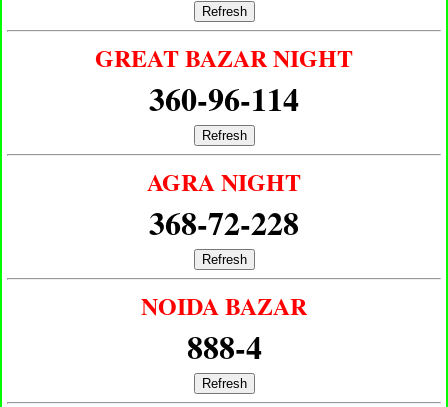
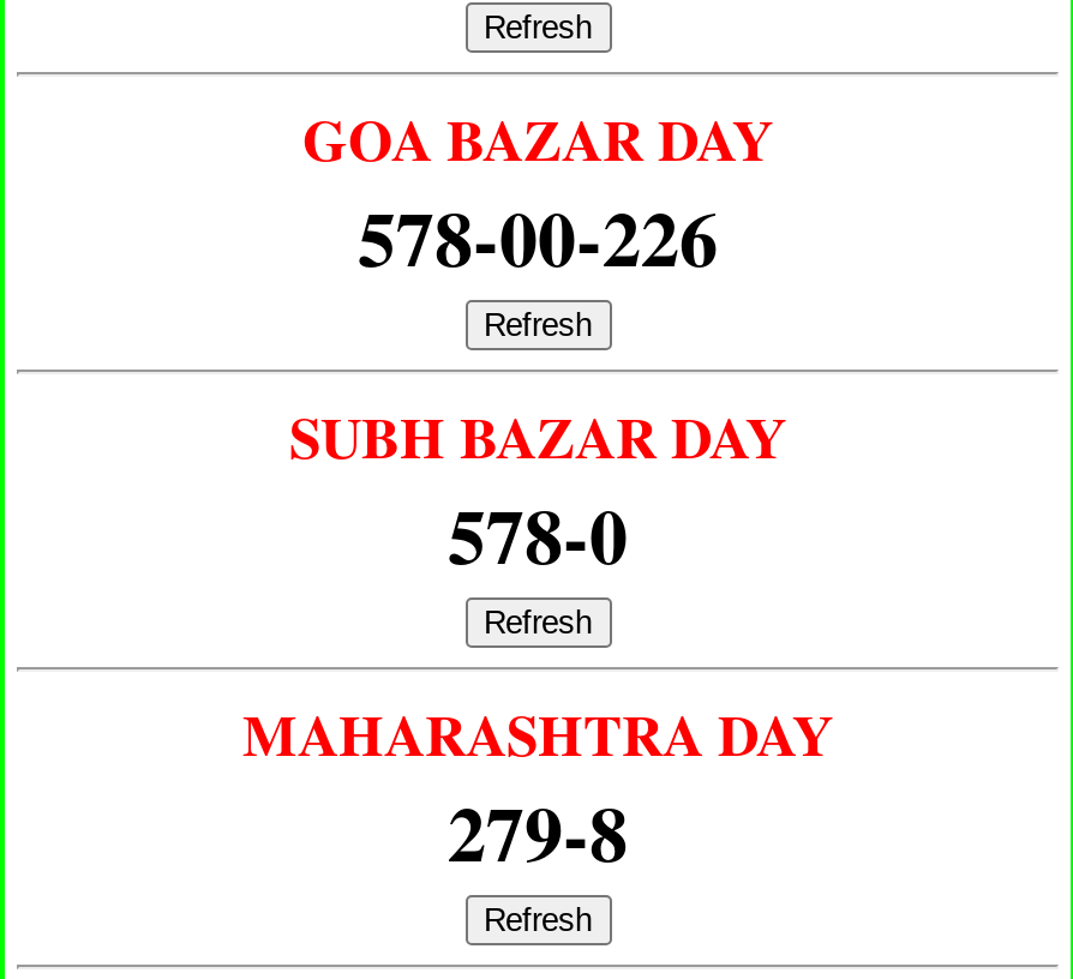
- GREAT BAZAR NIGHT
+ GOA BAZAR DAY

- 360-96-114
+ 578-00-226

- AGRA NIGHT
- 368-72-228
+ SUBH BAZAR DAY
+ 578-0

- NOIDA BAZAR
- 888-4
+ MAHARASHTRA DAY
+ 279-8
